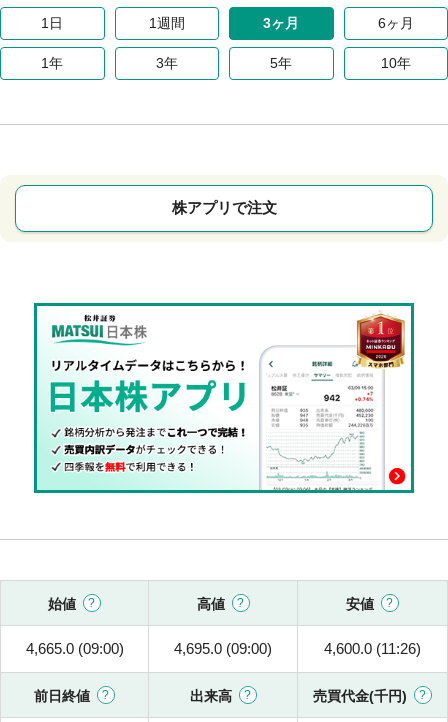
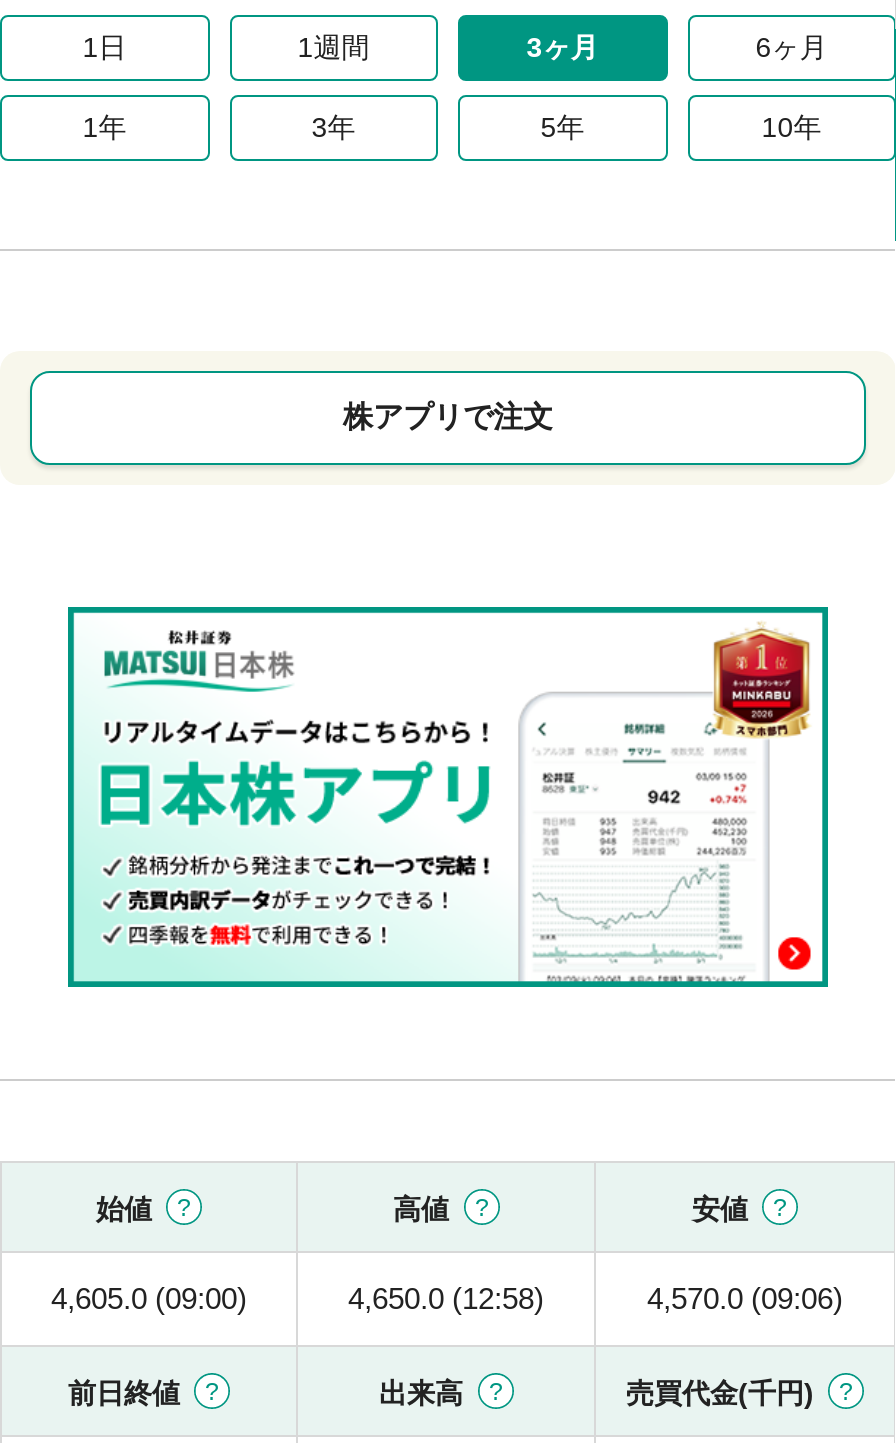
- 4,665.0 (09:00)
+ 4,605.0 (09:00)

- 4,695.0 (09:00)
+ 4,650.0 (12:58)

- 4,600.0 (11:26)
+ 4,570.0 (09:06)
